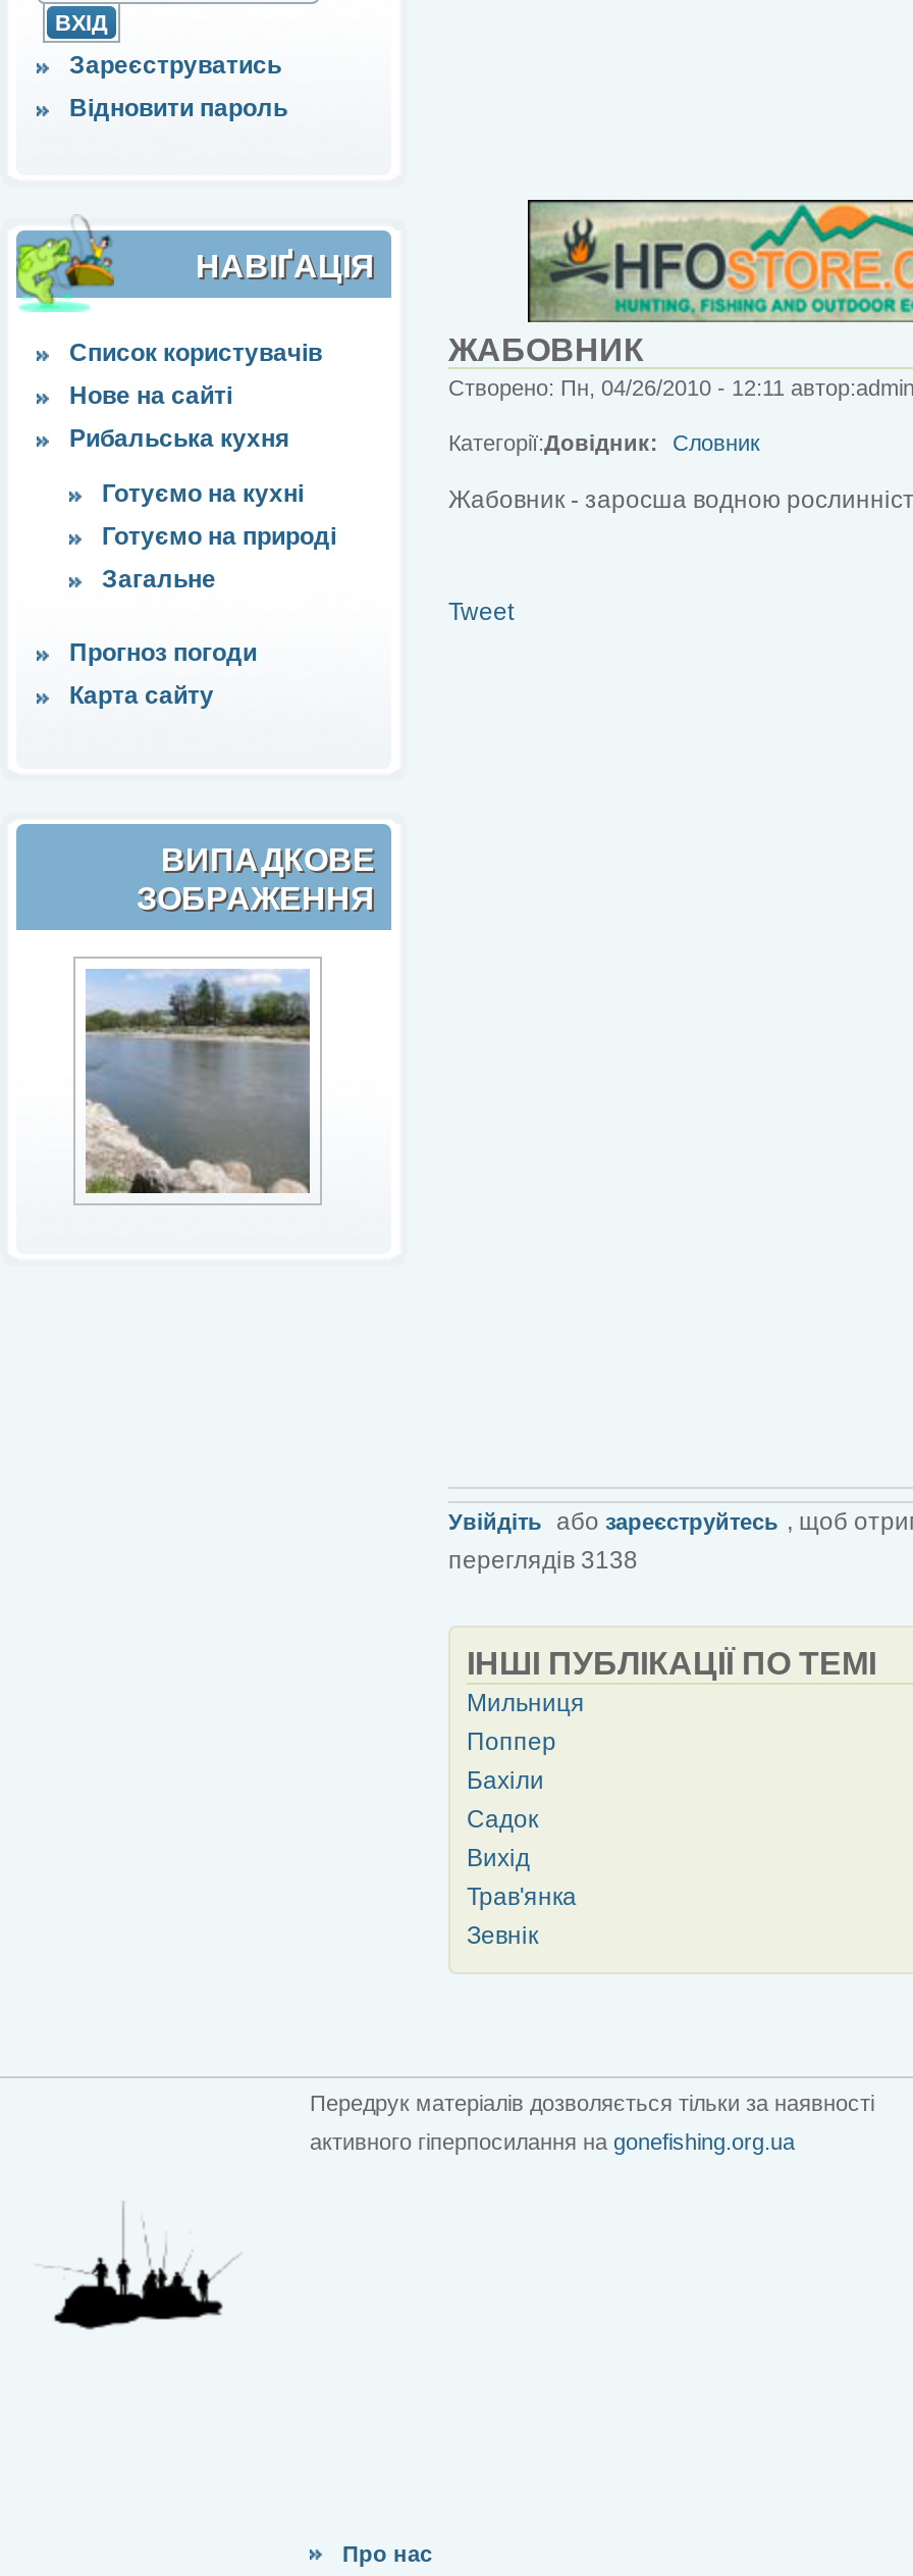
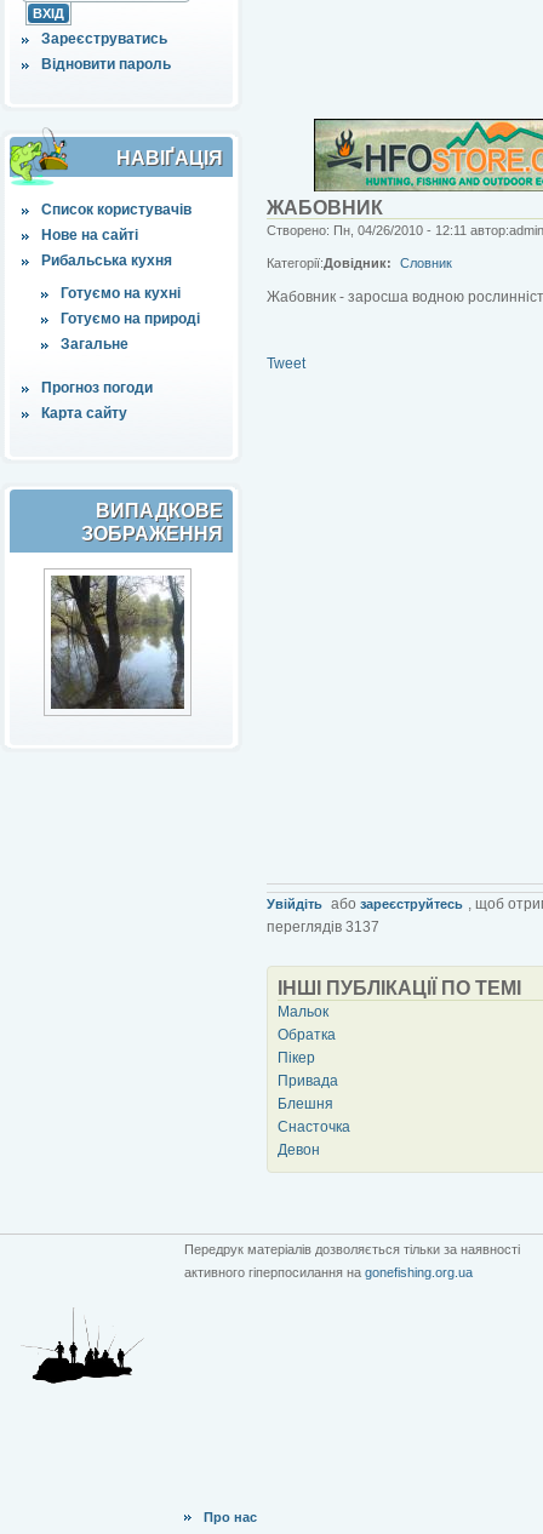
- [image]
+ [image]

- переглядів 3138
+ переглядів 3137

- Мильниця
- Поппер
- Бахіли
- Садок
- Вихід
- Трав'янка
- Зевнік
+ Мальок
+ Обратка
+ Пікер
+ Привада
+ Блешня
+ Снасточка
+ Девон
